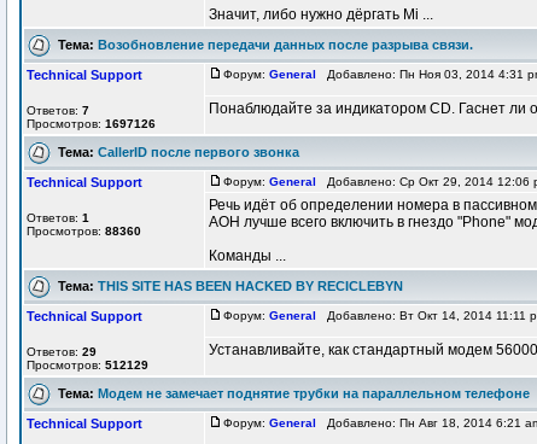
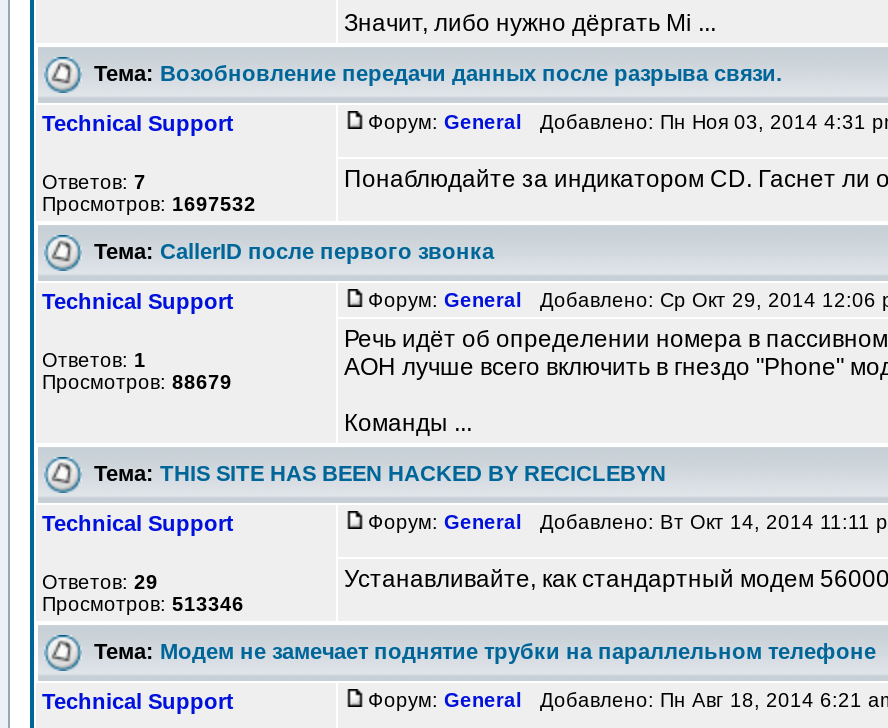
- Просмотров: 1697126
+ Просмотров: 1697532

- Просмотров: 88360
+ Просмотров: 88679

- Просмотров: 512129
+ Просмотров: 513346
